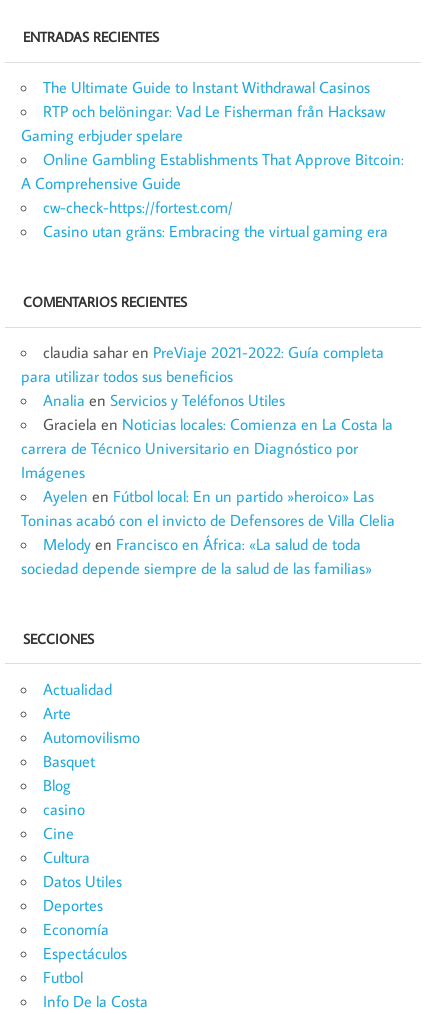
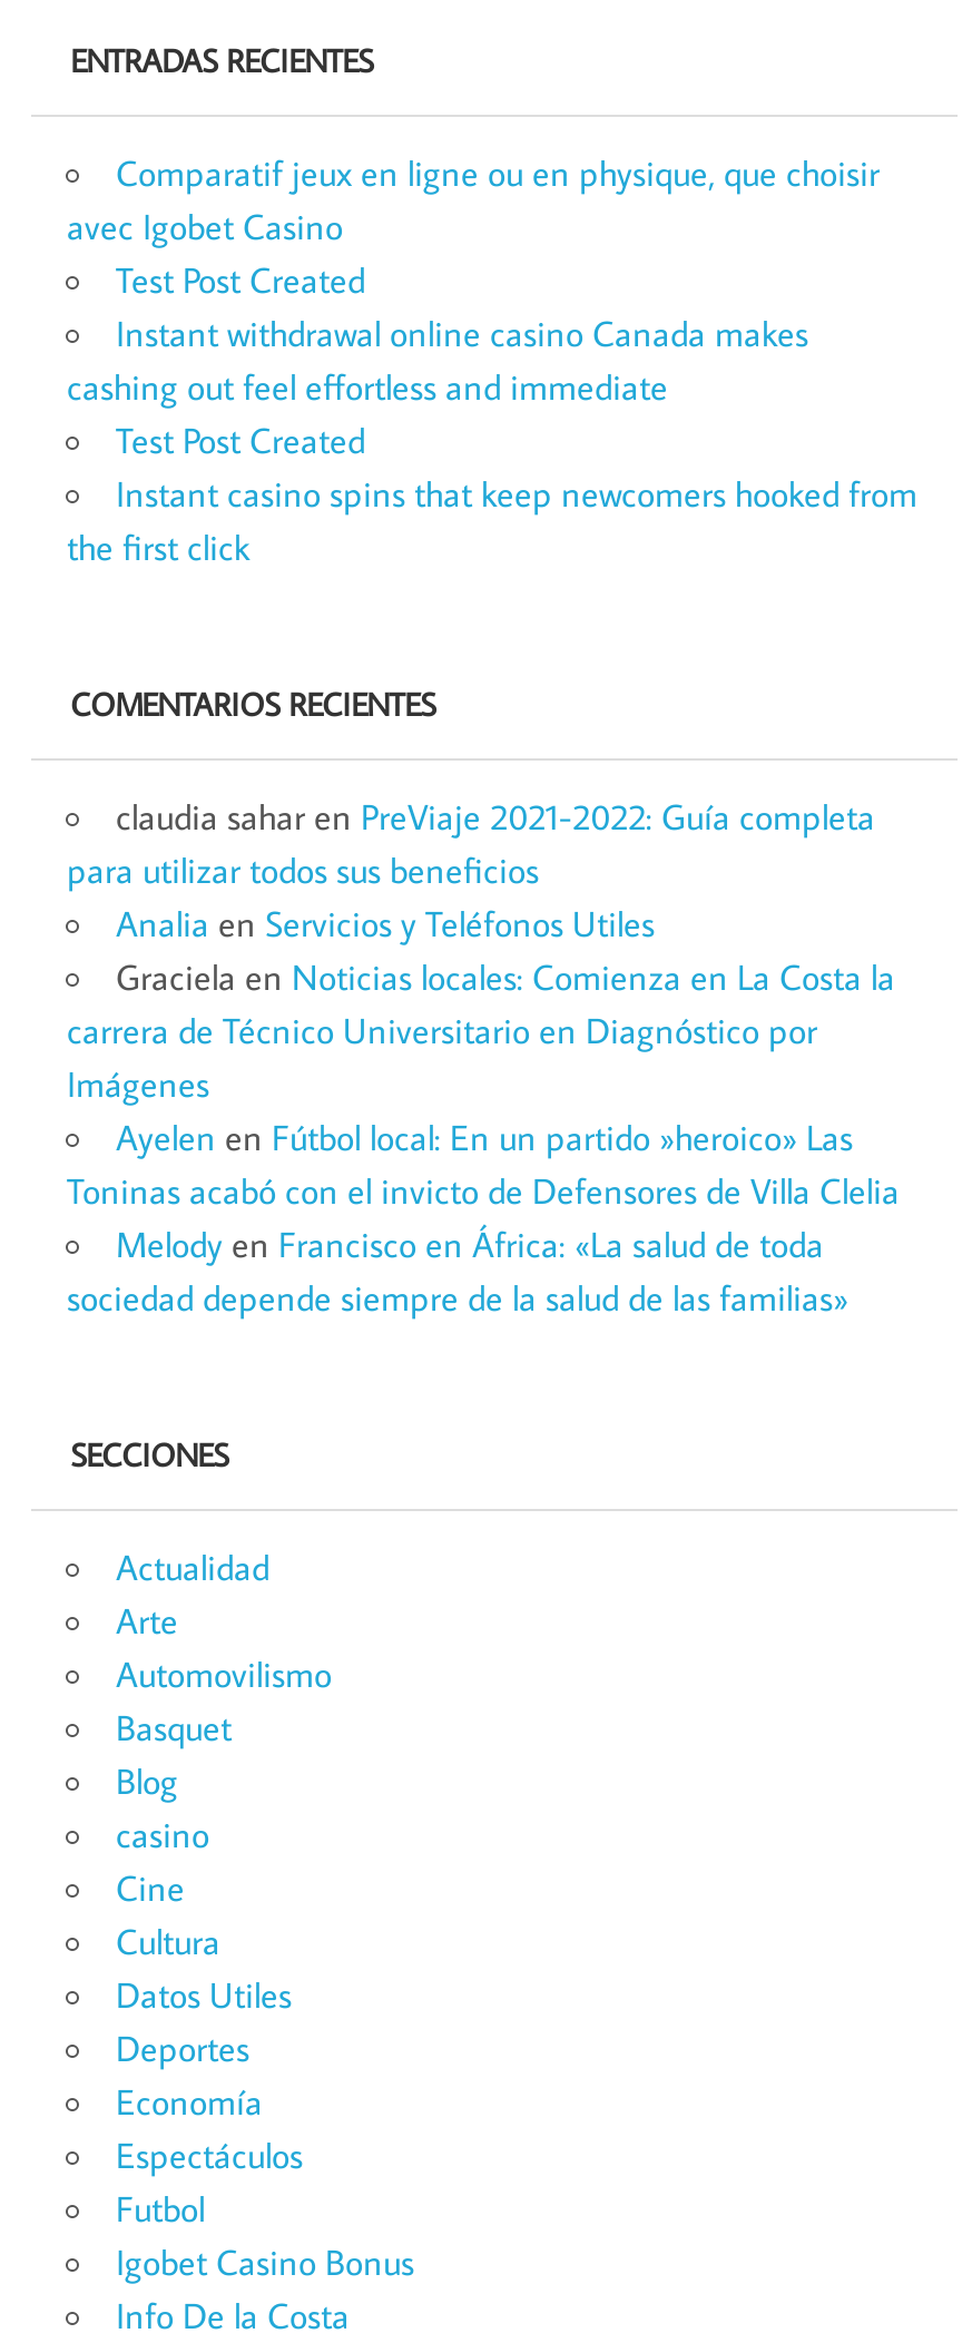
- The Ultimate Guide to Instant Withdrawal Casinos
- RTP och belöningar: Vad Le Fisherman från Hacksaw
- Gaming erbjuder spelare
- Online Gambling Establishments That Approve Bitcoin:
- A Comprehensive Guide
- cw-check-https://fortest.com/
- Casino utan gräns: Embracing the virtual gaming era
+ Comparatif jeux en ligne ou en physique, que choisir
+ avec Igobet Casino
+ Test Post Created
+ Instant withdrawal online casino Canada makes
+ cashing out feel effortless and immediate
+ Test Post Created
+ Instant casino spins that keep newcomers hooked from
+ the first click

+ Igobet Casino Bonus
